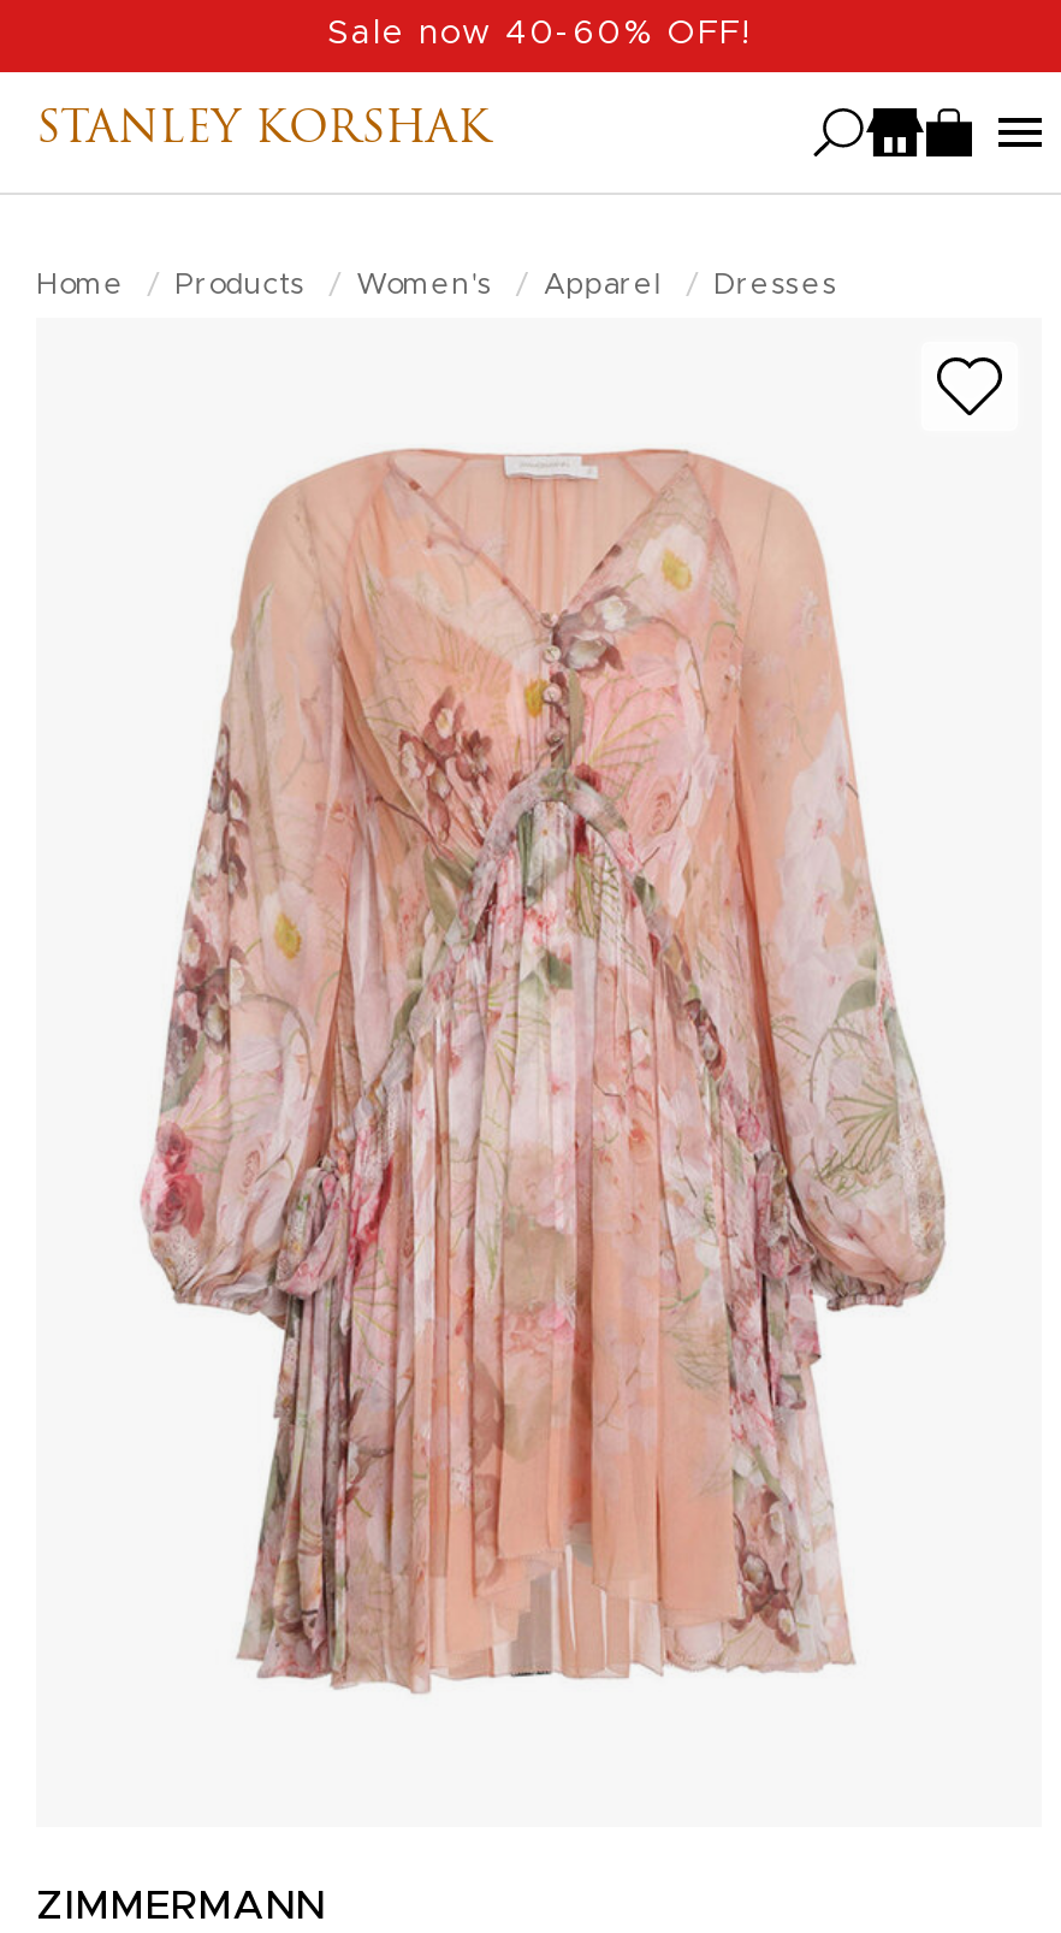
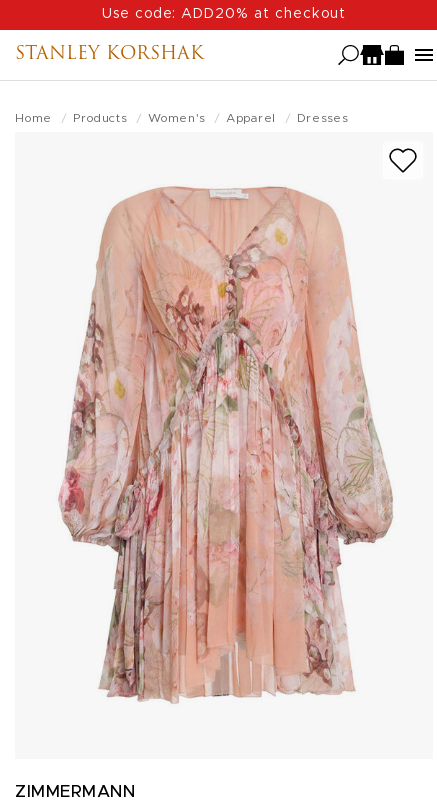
- Sale now 40-60% OFF!
+ Use code: ADD20% at checkout
